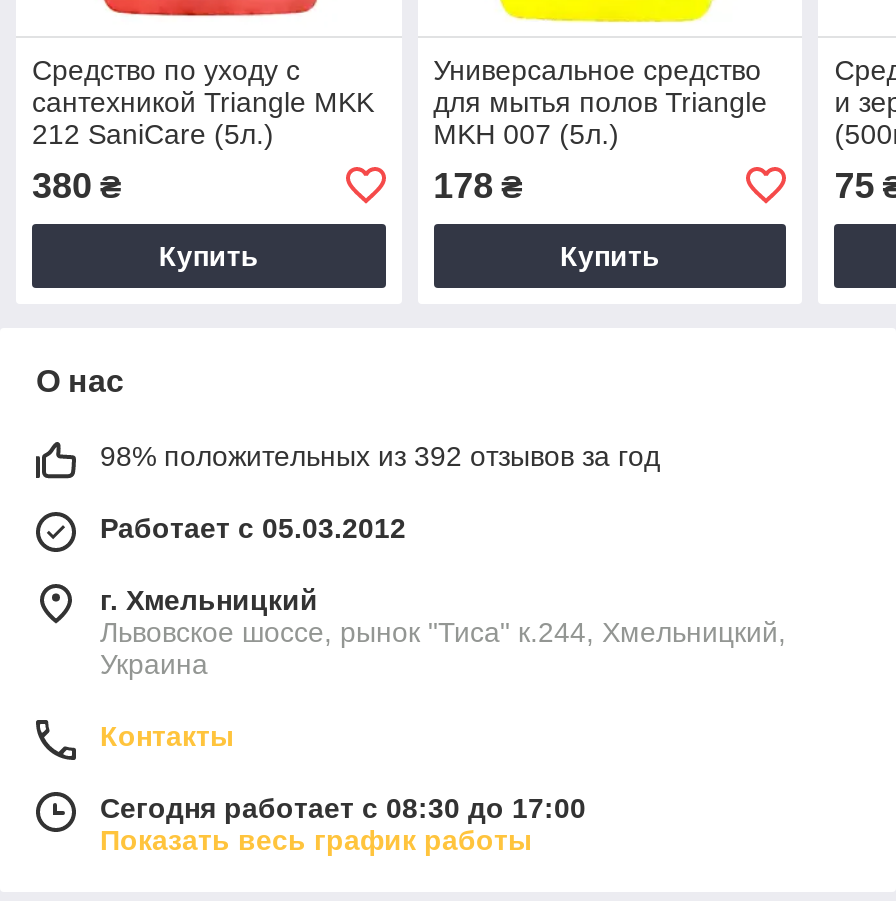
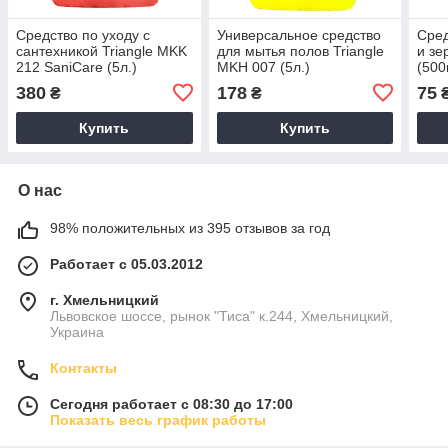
- 98% положительных из 392 отзывов за год
+ 98% положительных из 395 отзывов за год
